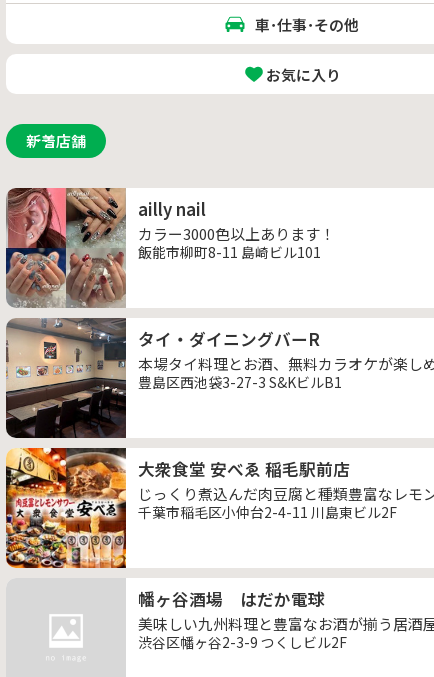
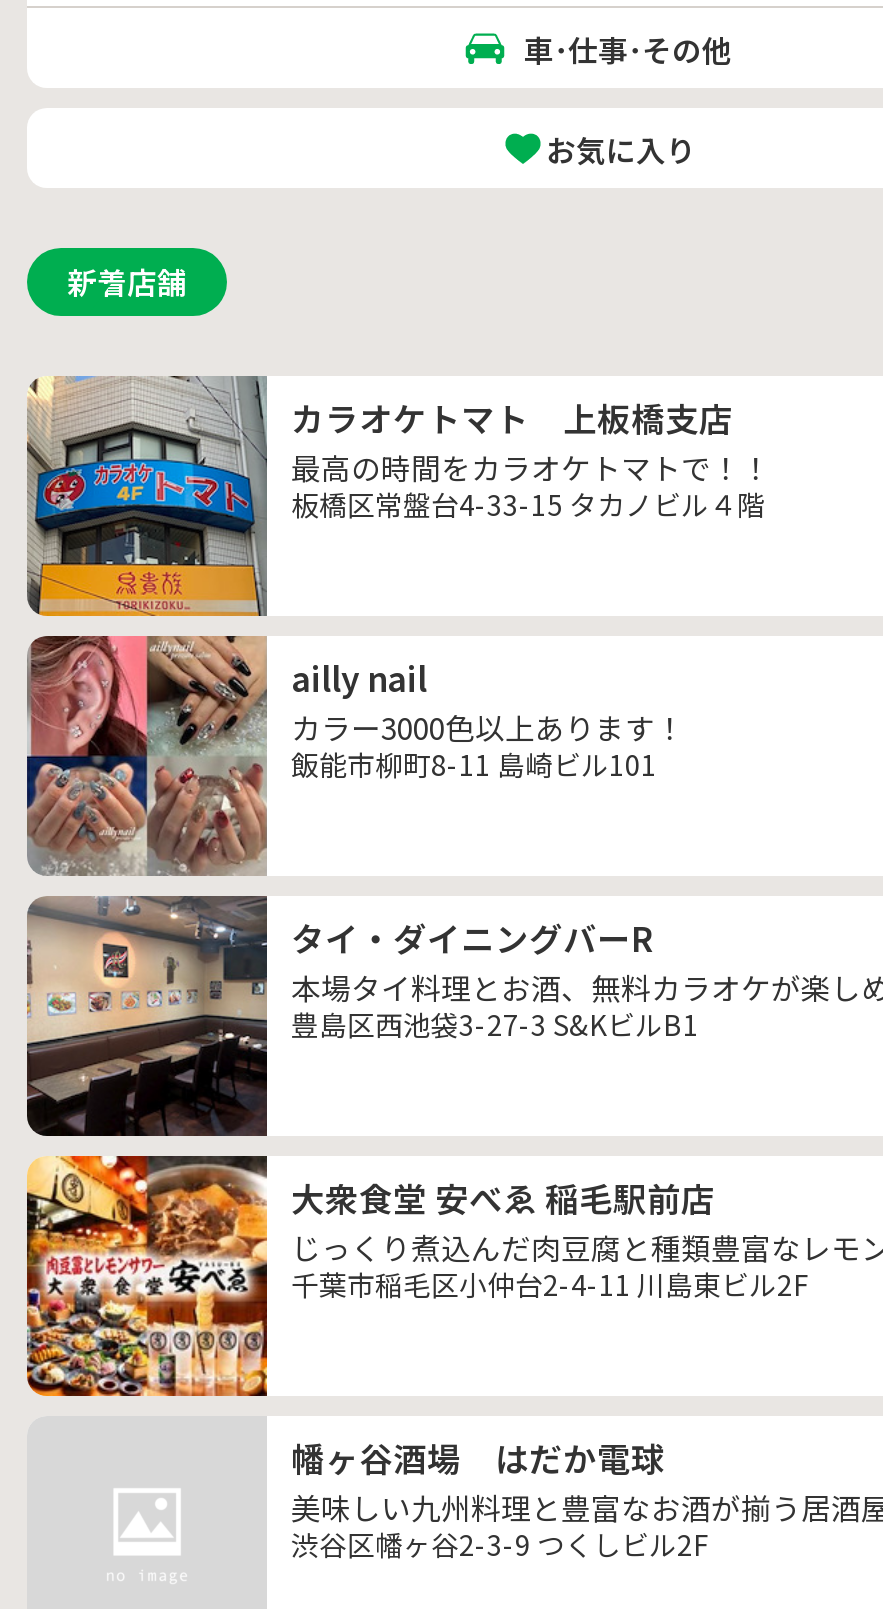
+ [image]
+ カラオケトマト 上板橋支店
+ 最高の時間をカラオケトマトで！！
+ 板橋区常盤台4-33-15 タカノビル４階
